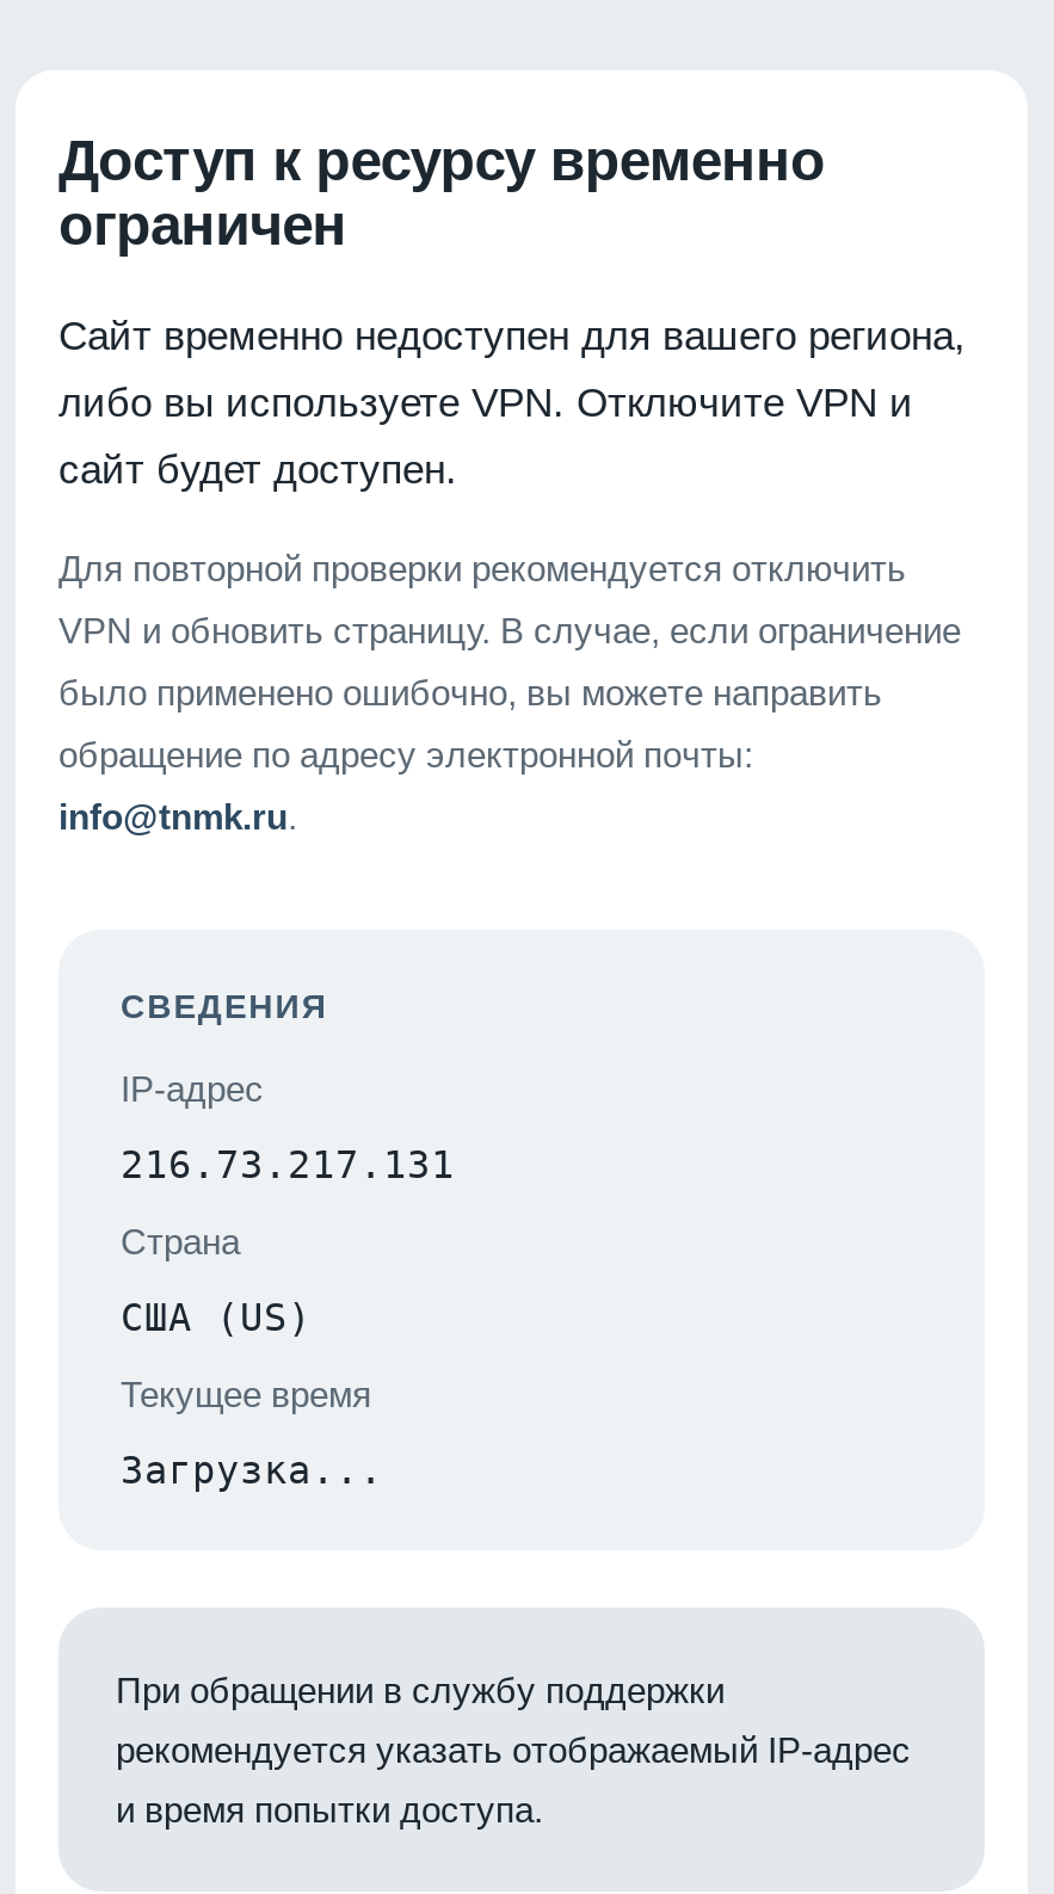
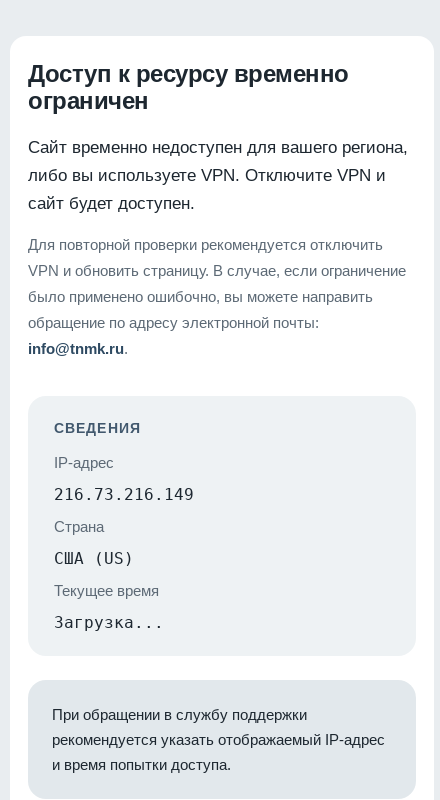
- 216.73.217.131
+ 216.73.216.149
